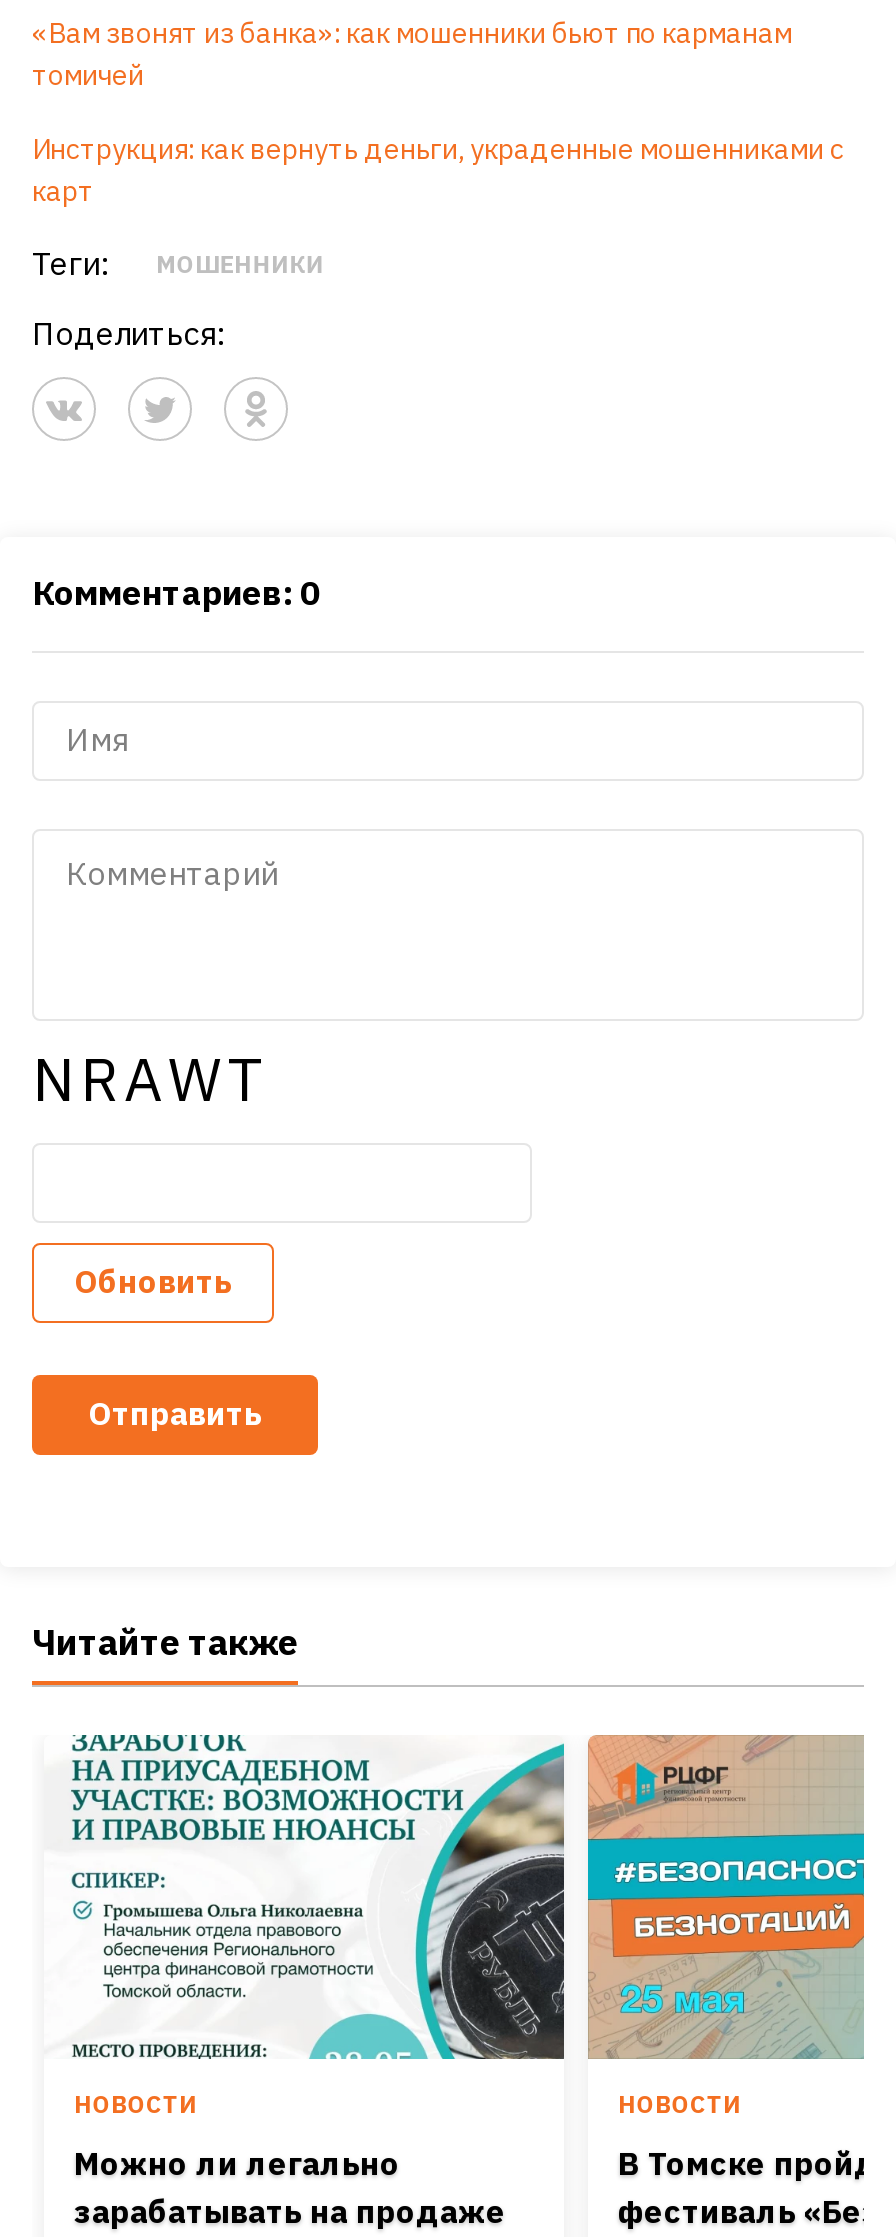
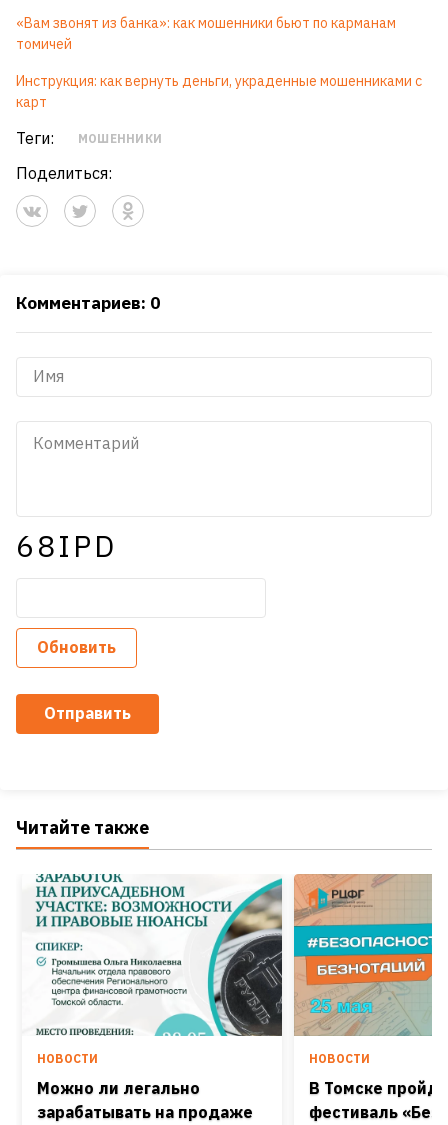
- NRAWT
+ 68IPD
